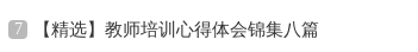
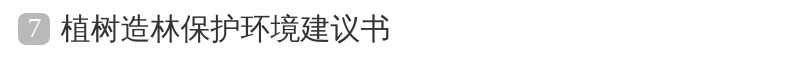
- 【精选】教师培训心得体会锦集八篇
+ 植树造林保护环境建议书
